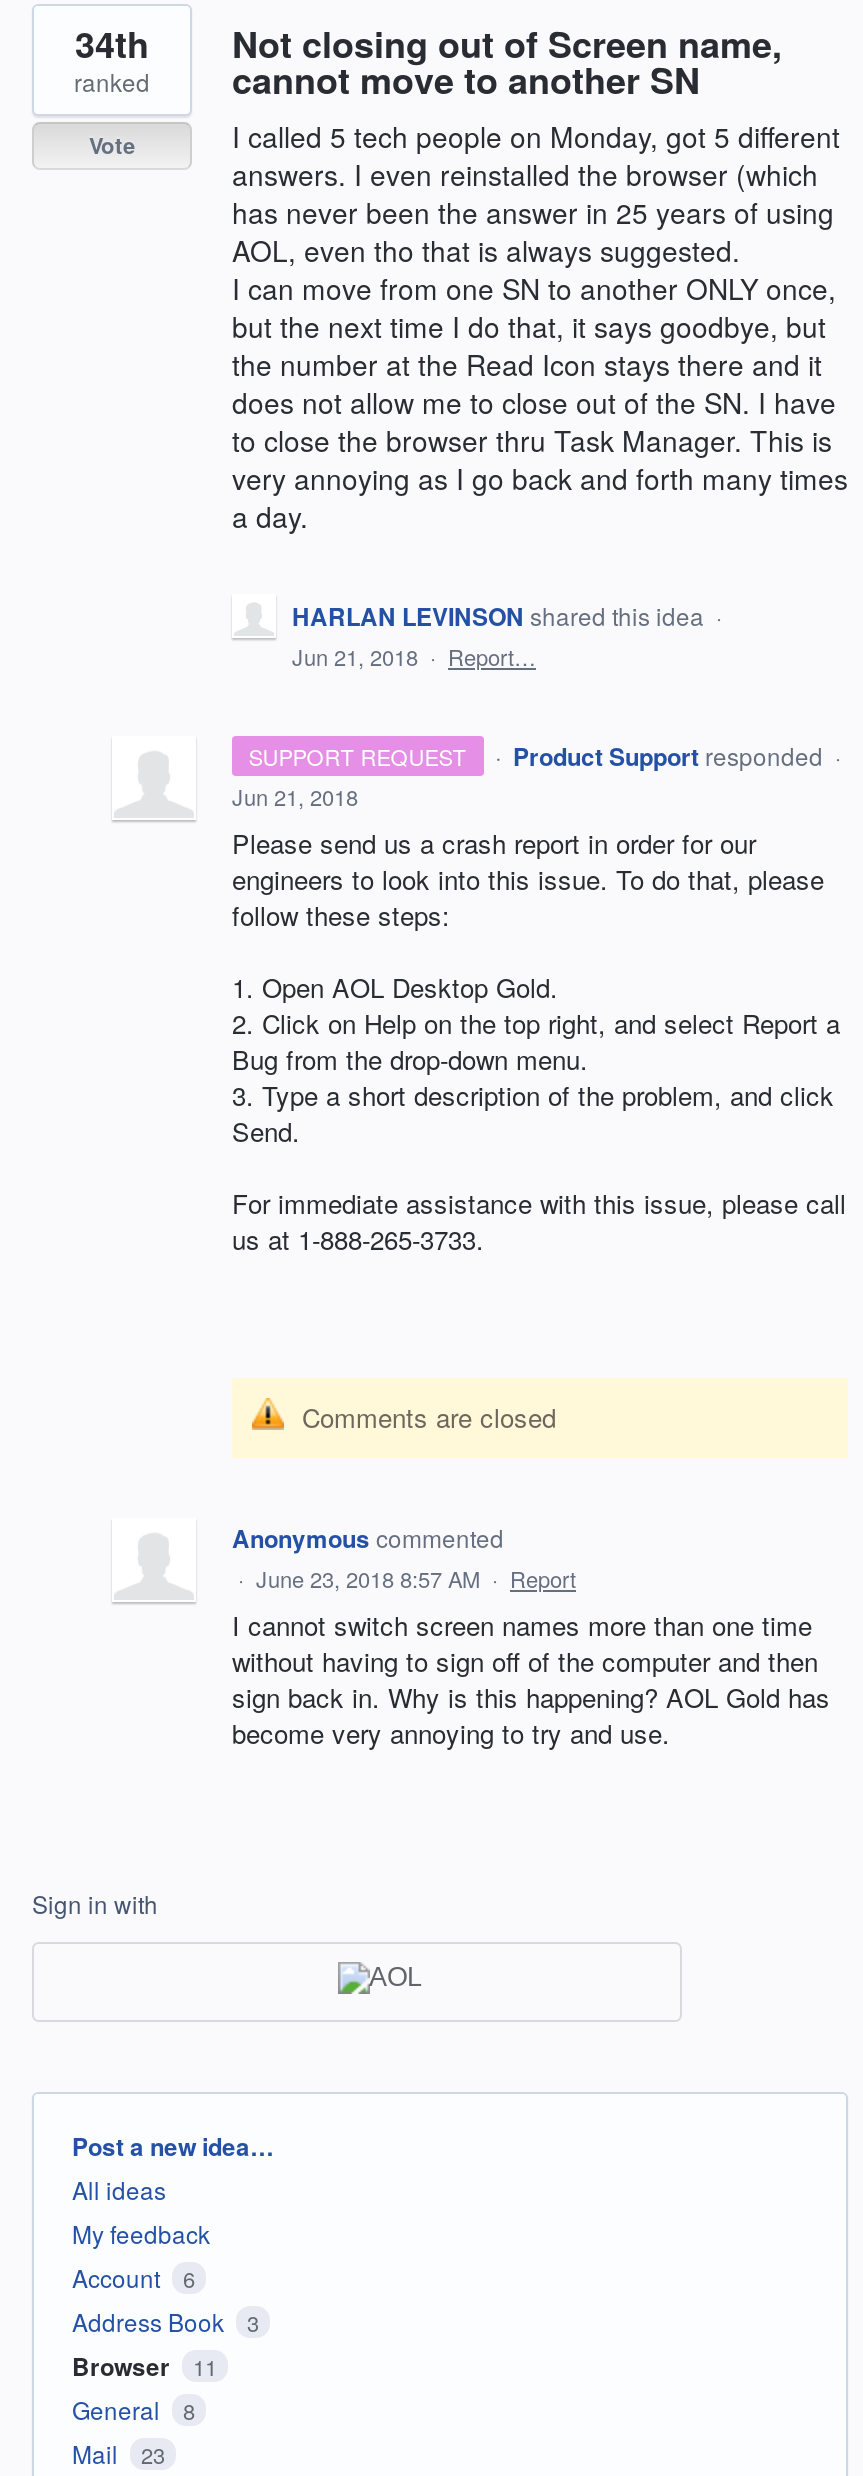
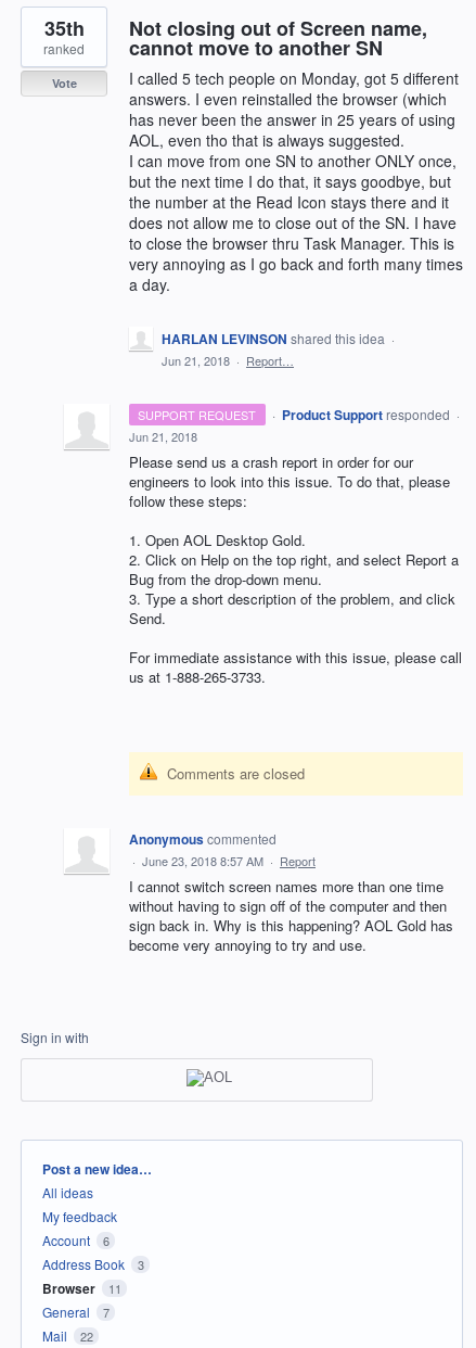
- 34th Not closing out of Screen name,
+ 35th Not closing out of Screen name,

- General 8
+ General 7

- Mail 23
+ Mail 22
